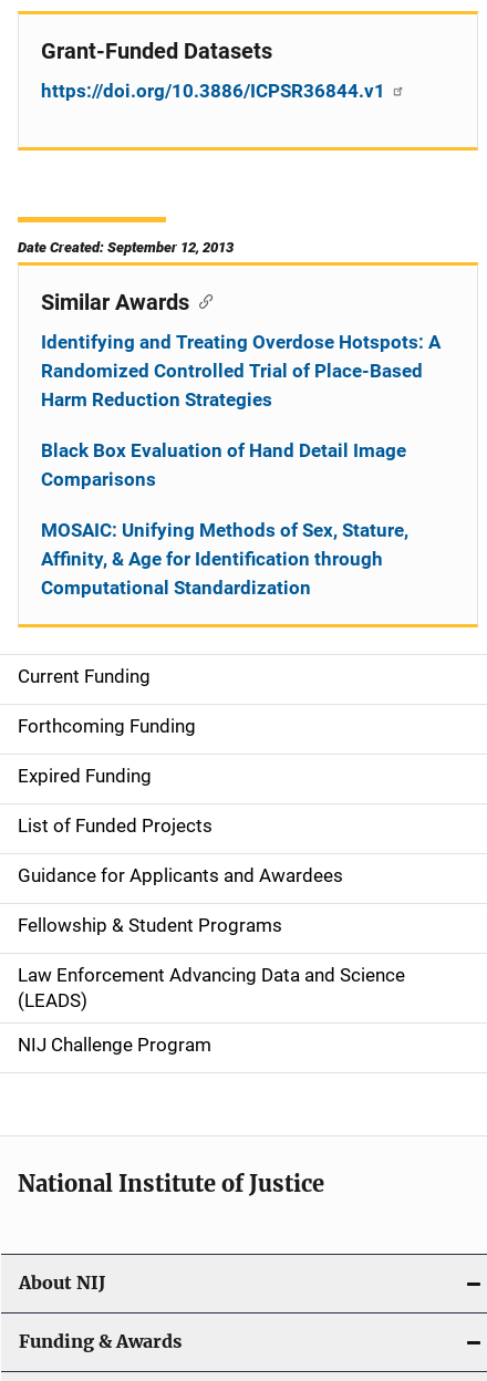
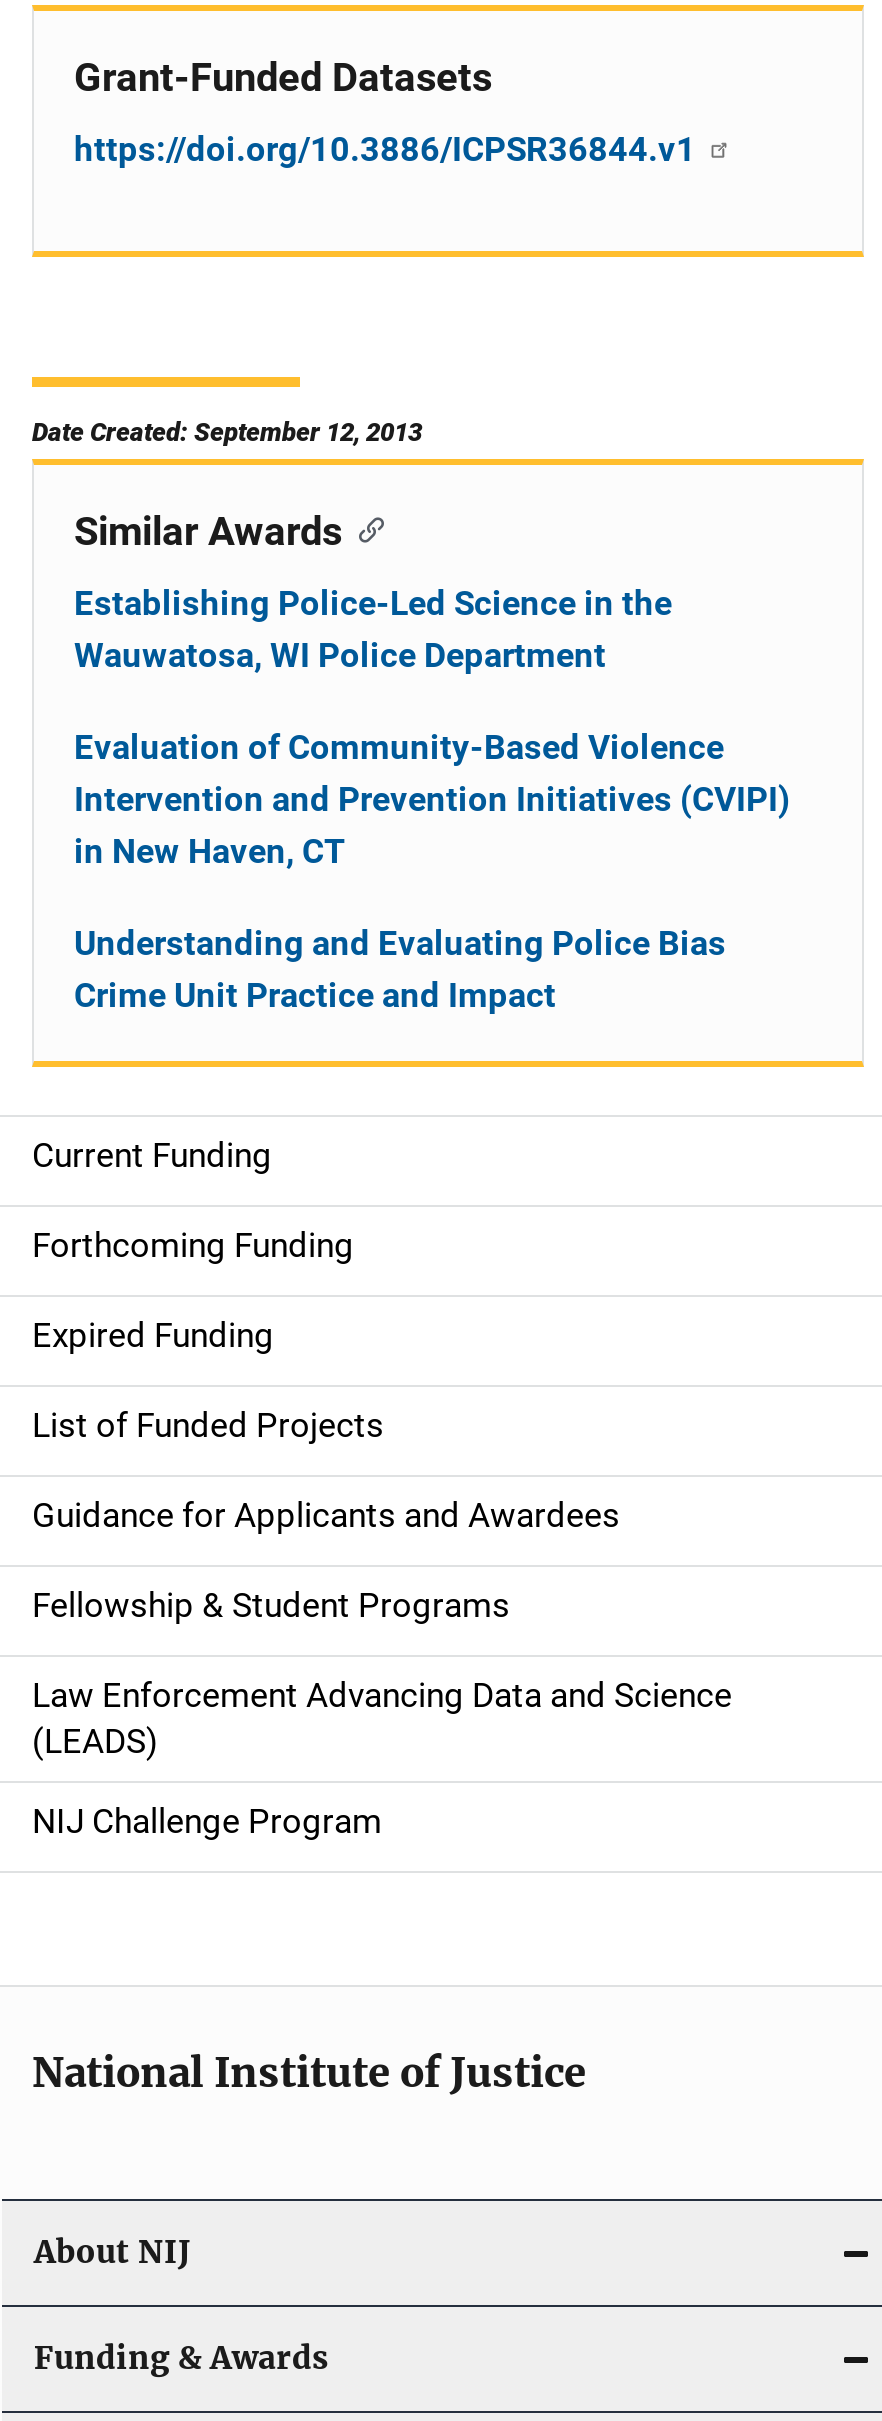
- Identifying and Treating Overdose Hotspots: A
- Randomized Controlled Trial of Place-Based
- Harm Reduction Strategies
+ Establishing Police-Led Science in the
+ Wauwatosa, WI Police Department

- Black Box Evaluation of Hand Detail Image
- Comparisons
+ Evaluation of Community-Based Violence
+ Intervention and Prevention Initiatives (CVIPI)
+ in New Haven, CT

- MOSAIC: Unifying Methods of Sex, Stature,
- Affinity, & Age for Identification through
- Computational Standardization
+ Understanding and Evaluating Police Bias
+ Crime Unit Practice and Impact
